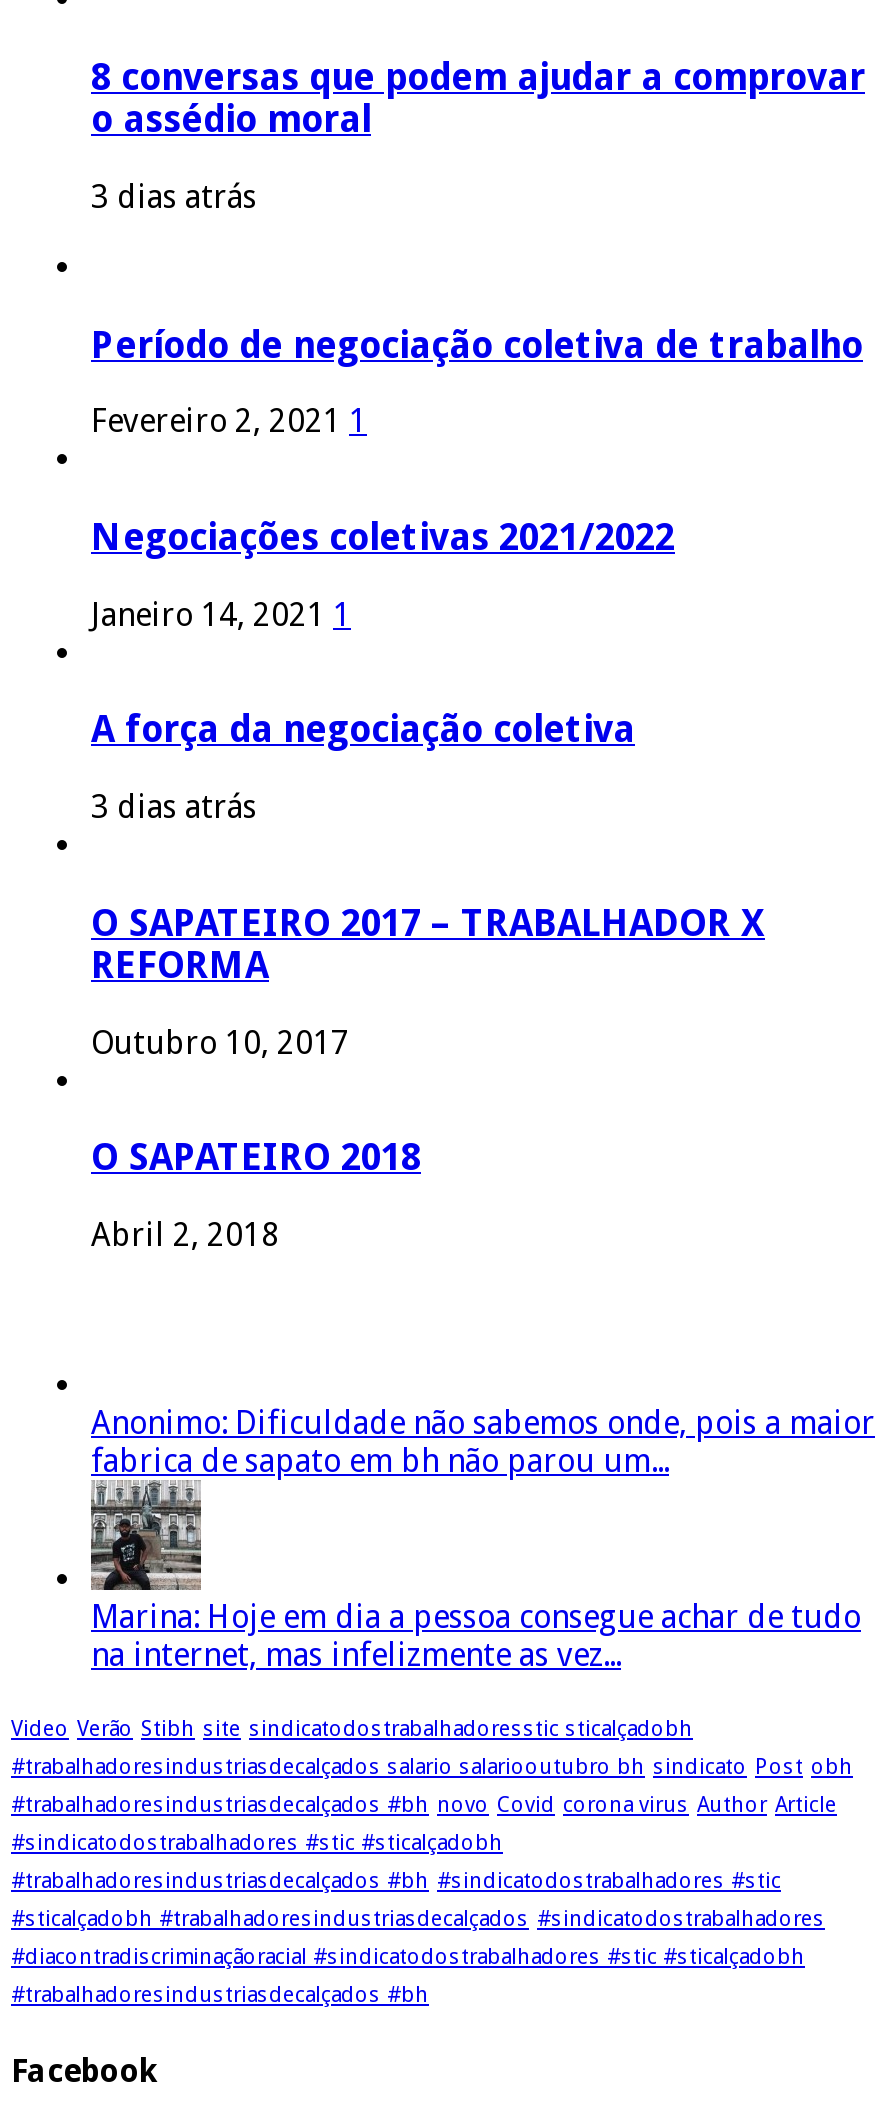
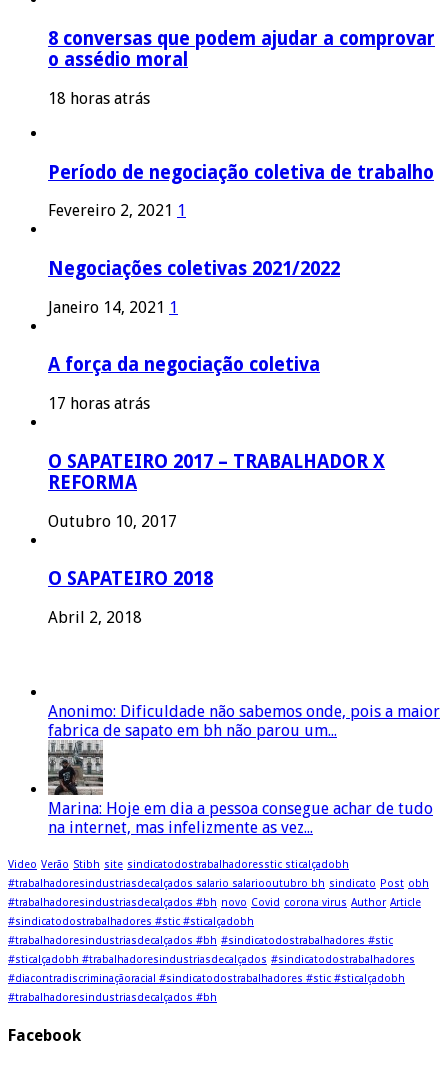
- 3 dias atrás
+ 18 horas atrás

- 3 dias atrás
+ 17 horas atrás
